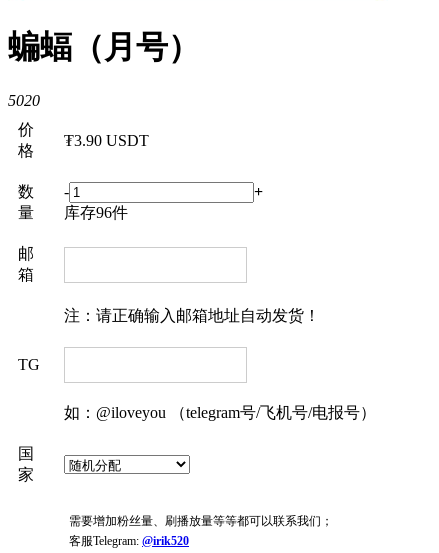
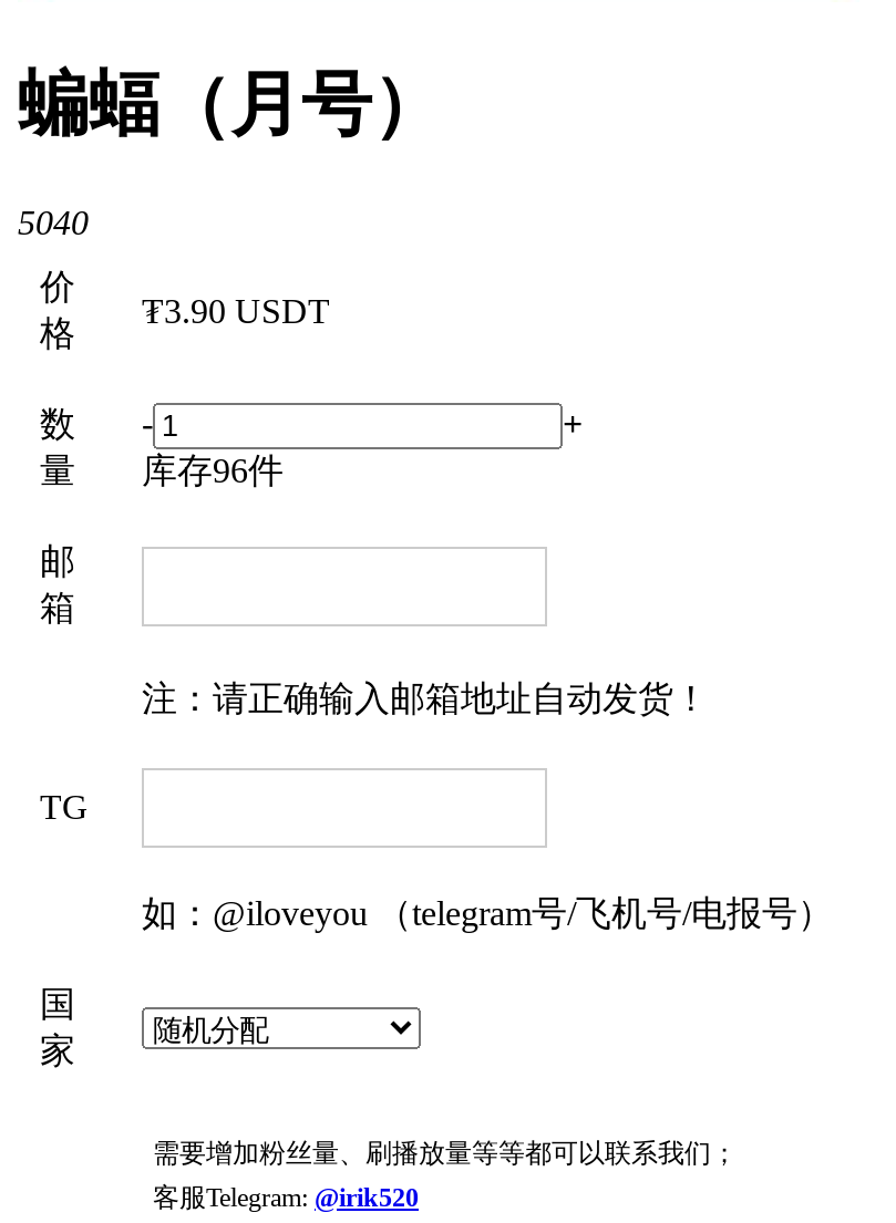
- 5020
+ 5040
